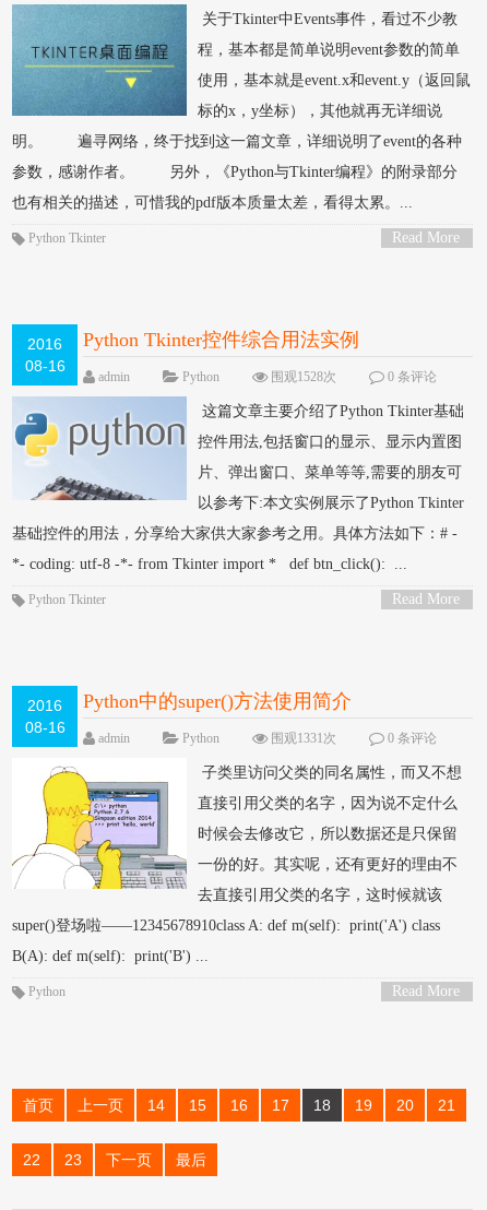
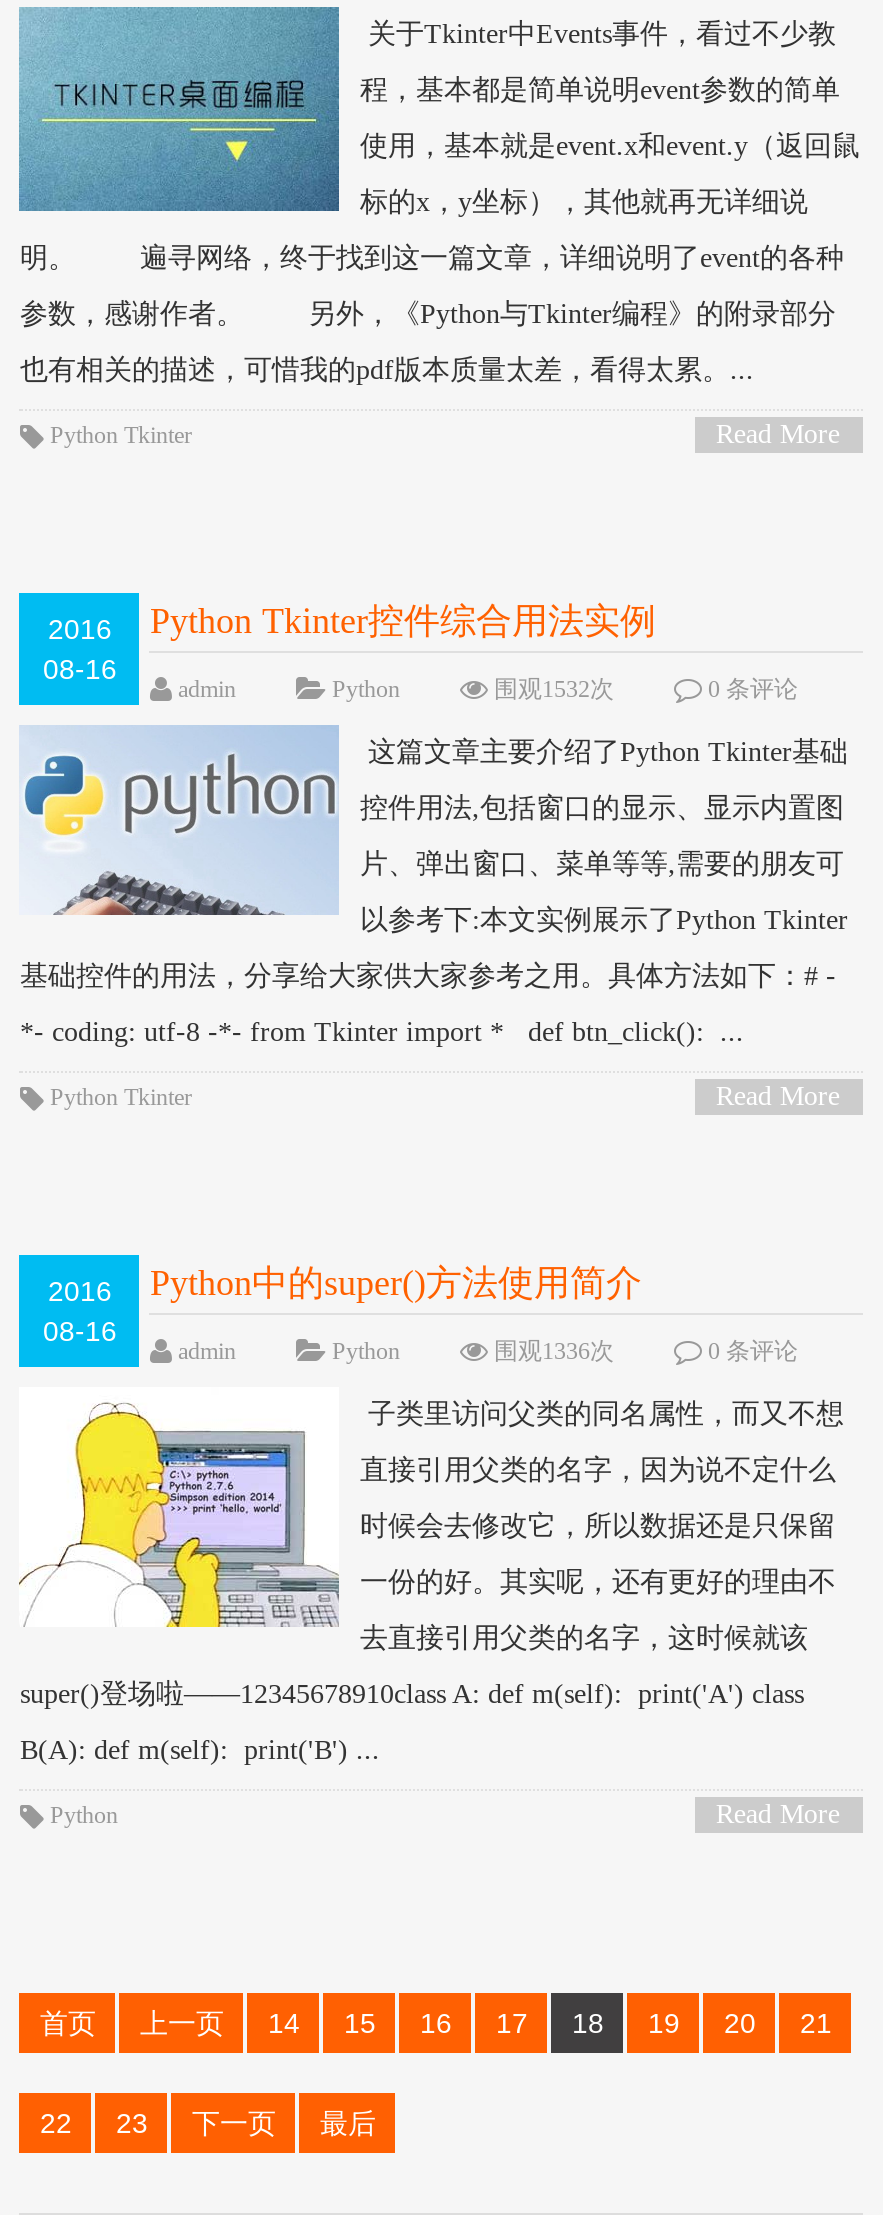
- 围观1528次
+ 围观1532次

- 围观1331次
+ 围观1336次
